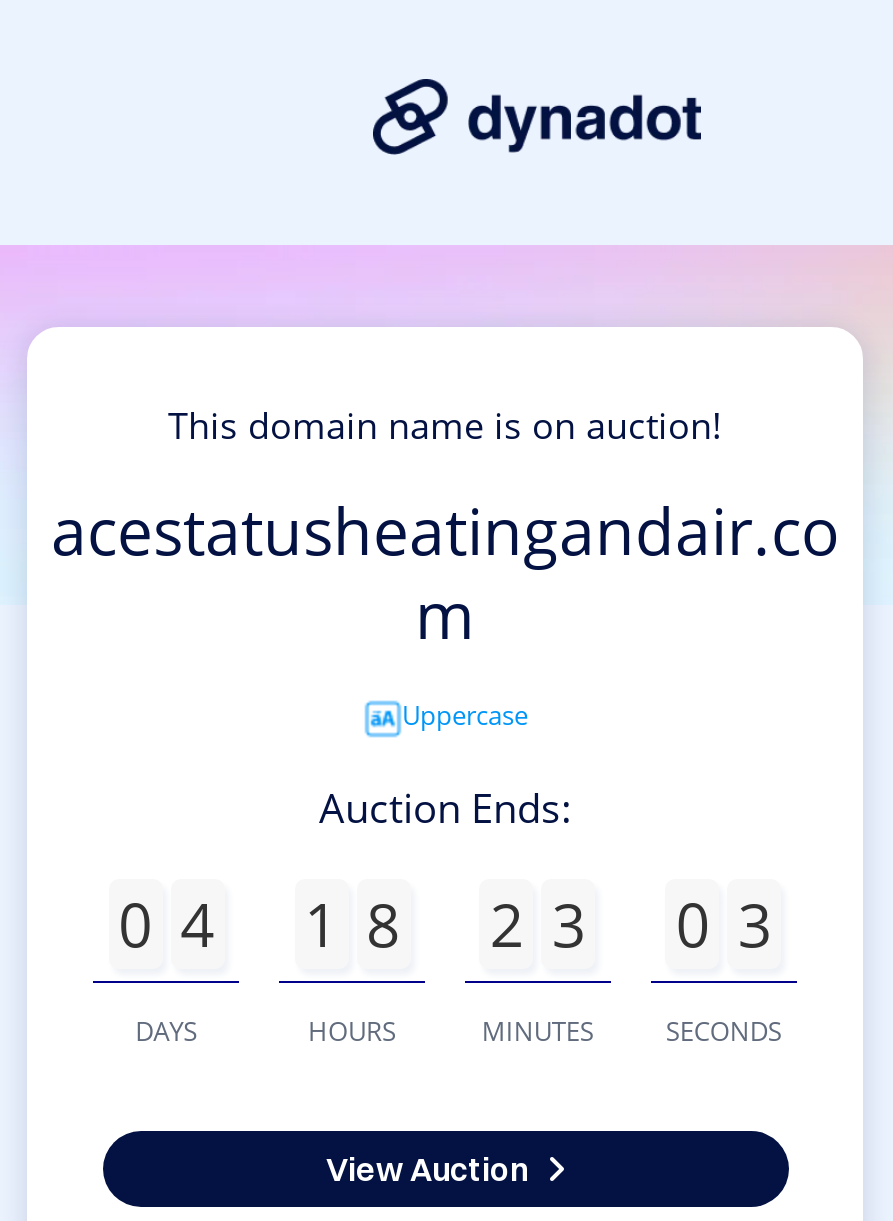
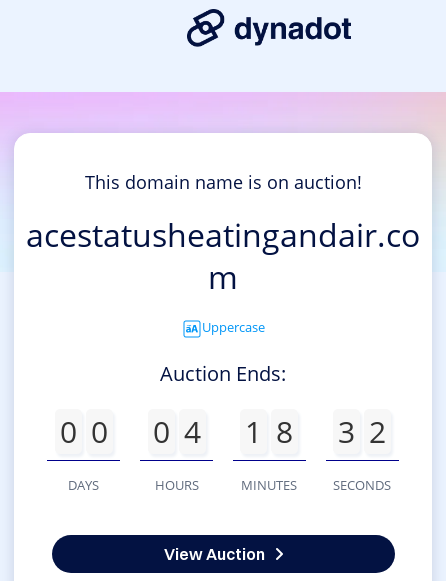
- 0 4
+ 0 0

- 1 8
+ 0 4

- 2 3
+ 1 8

- 0 3
+ 3 2
